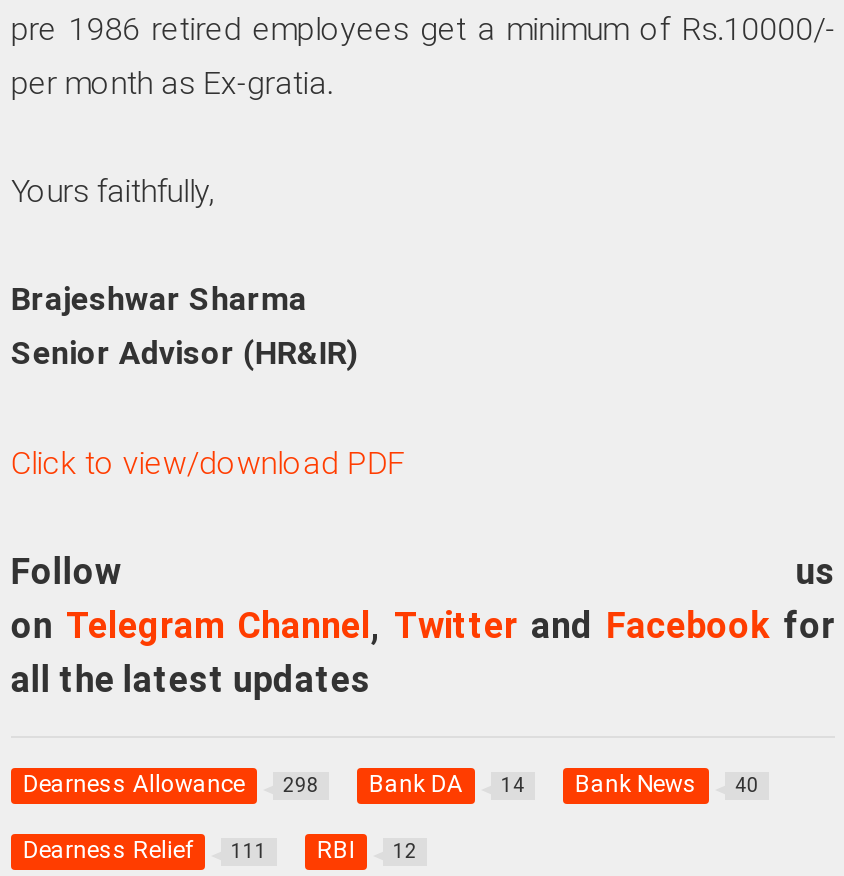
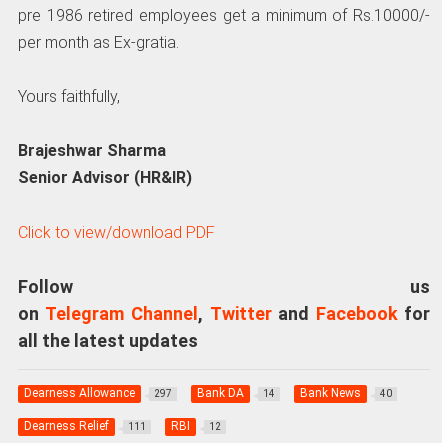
- Dearness Allowance 298
+ Dearness Allowance 297
